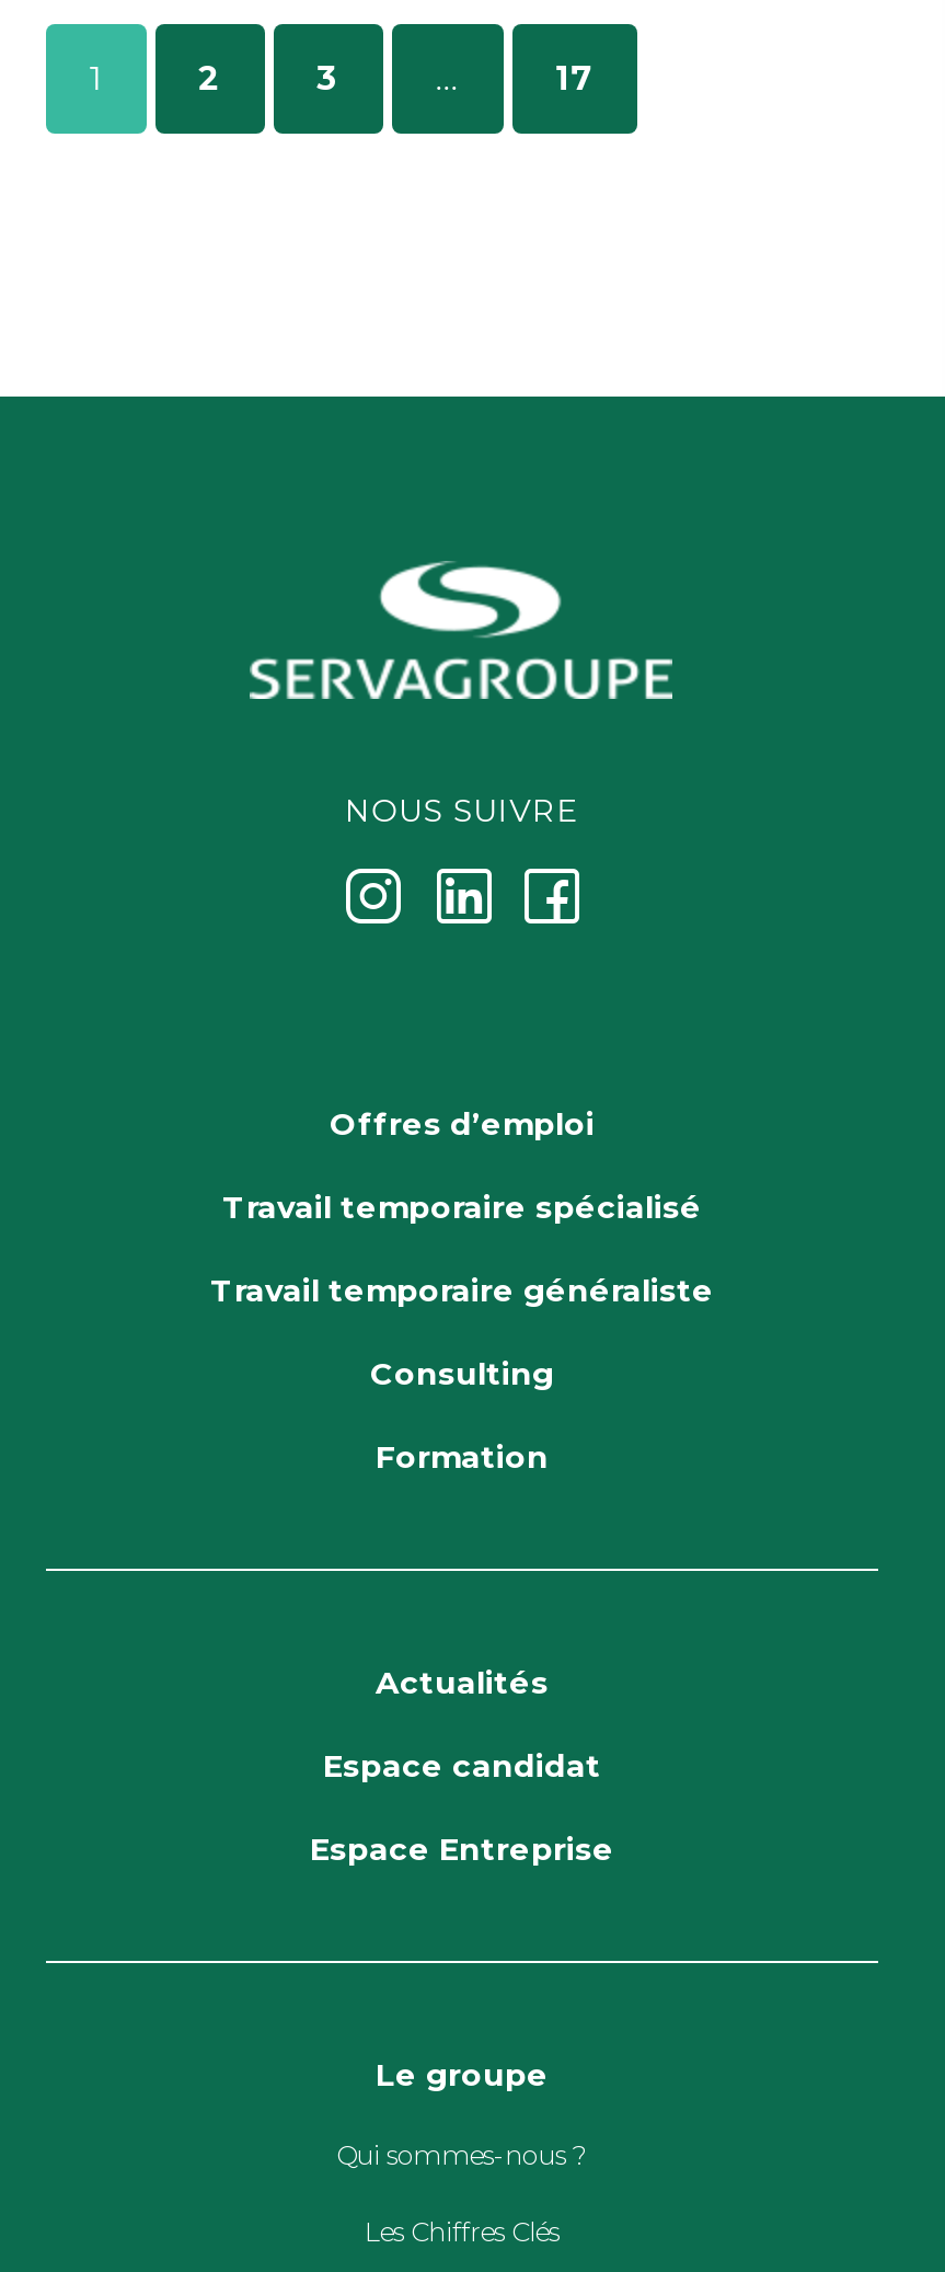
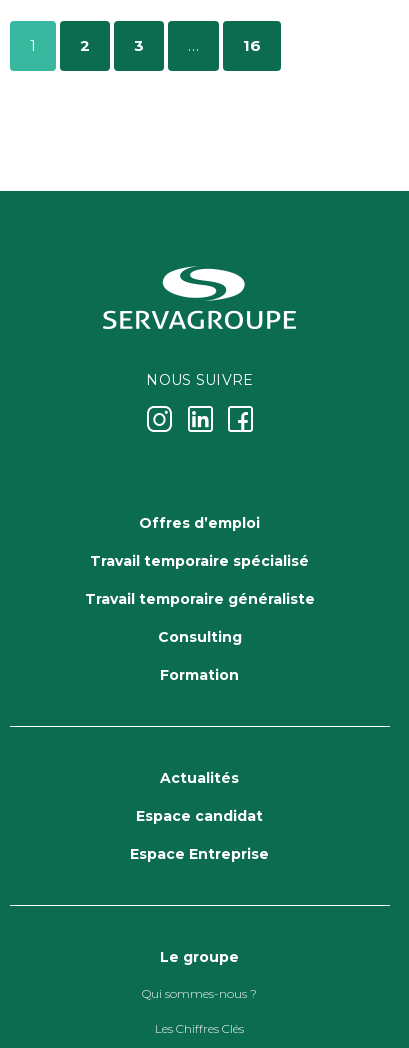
- 17
+ 16
